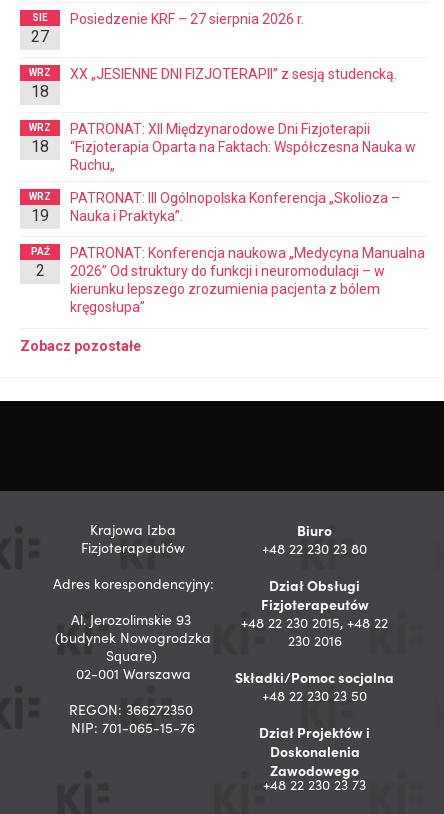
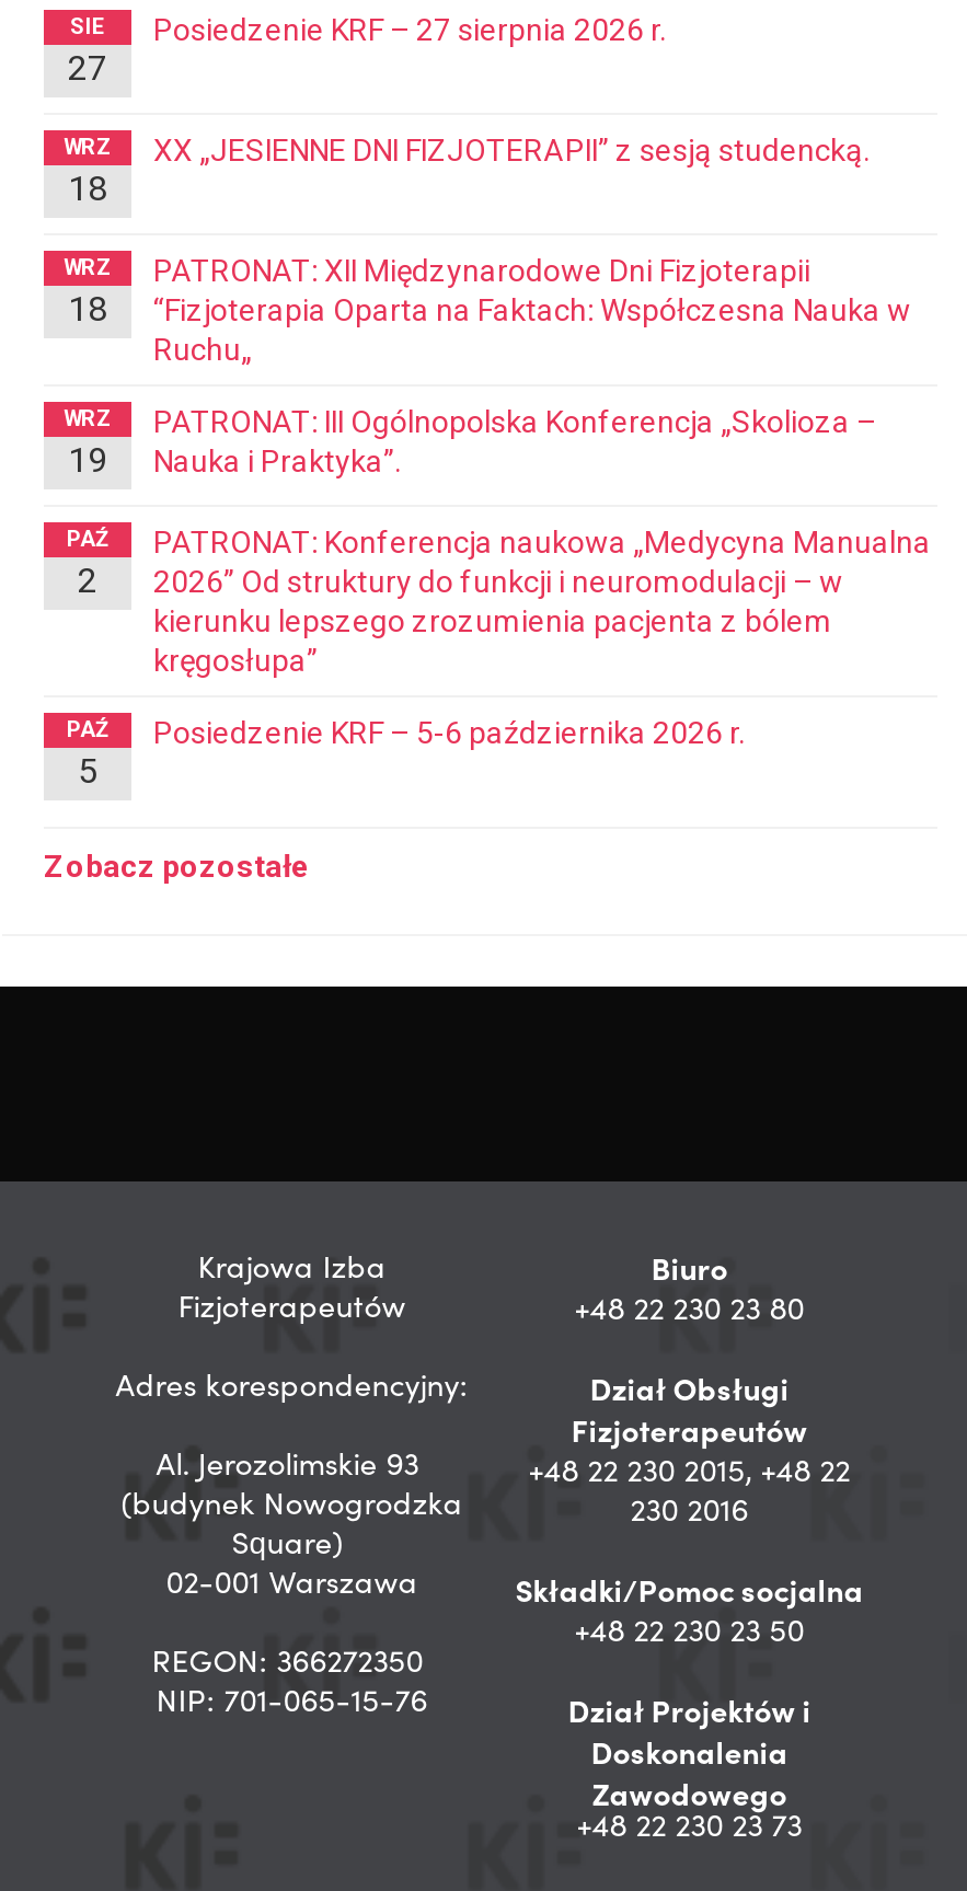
+ PAŹ
+ 5

+ Posiedzenie KRF – 5-6 października 2026 r.
